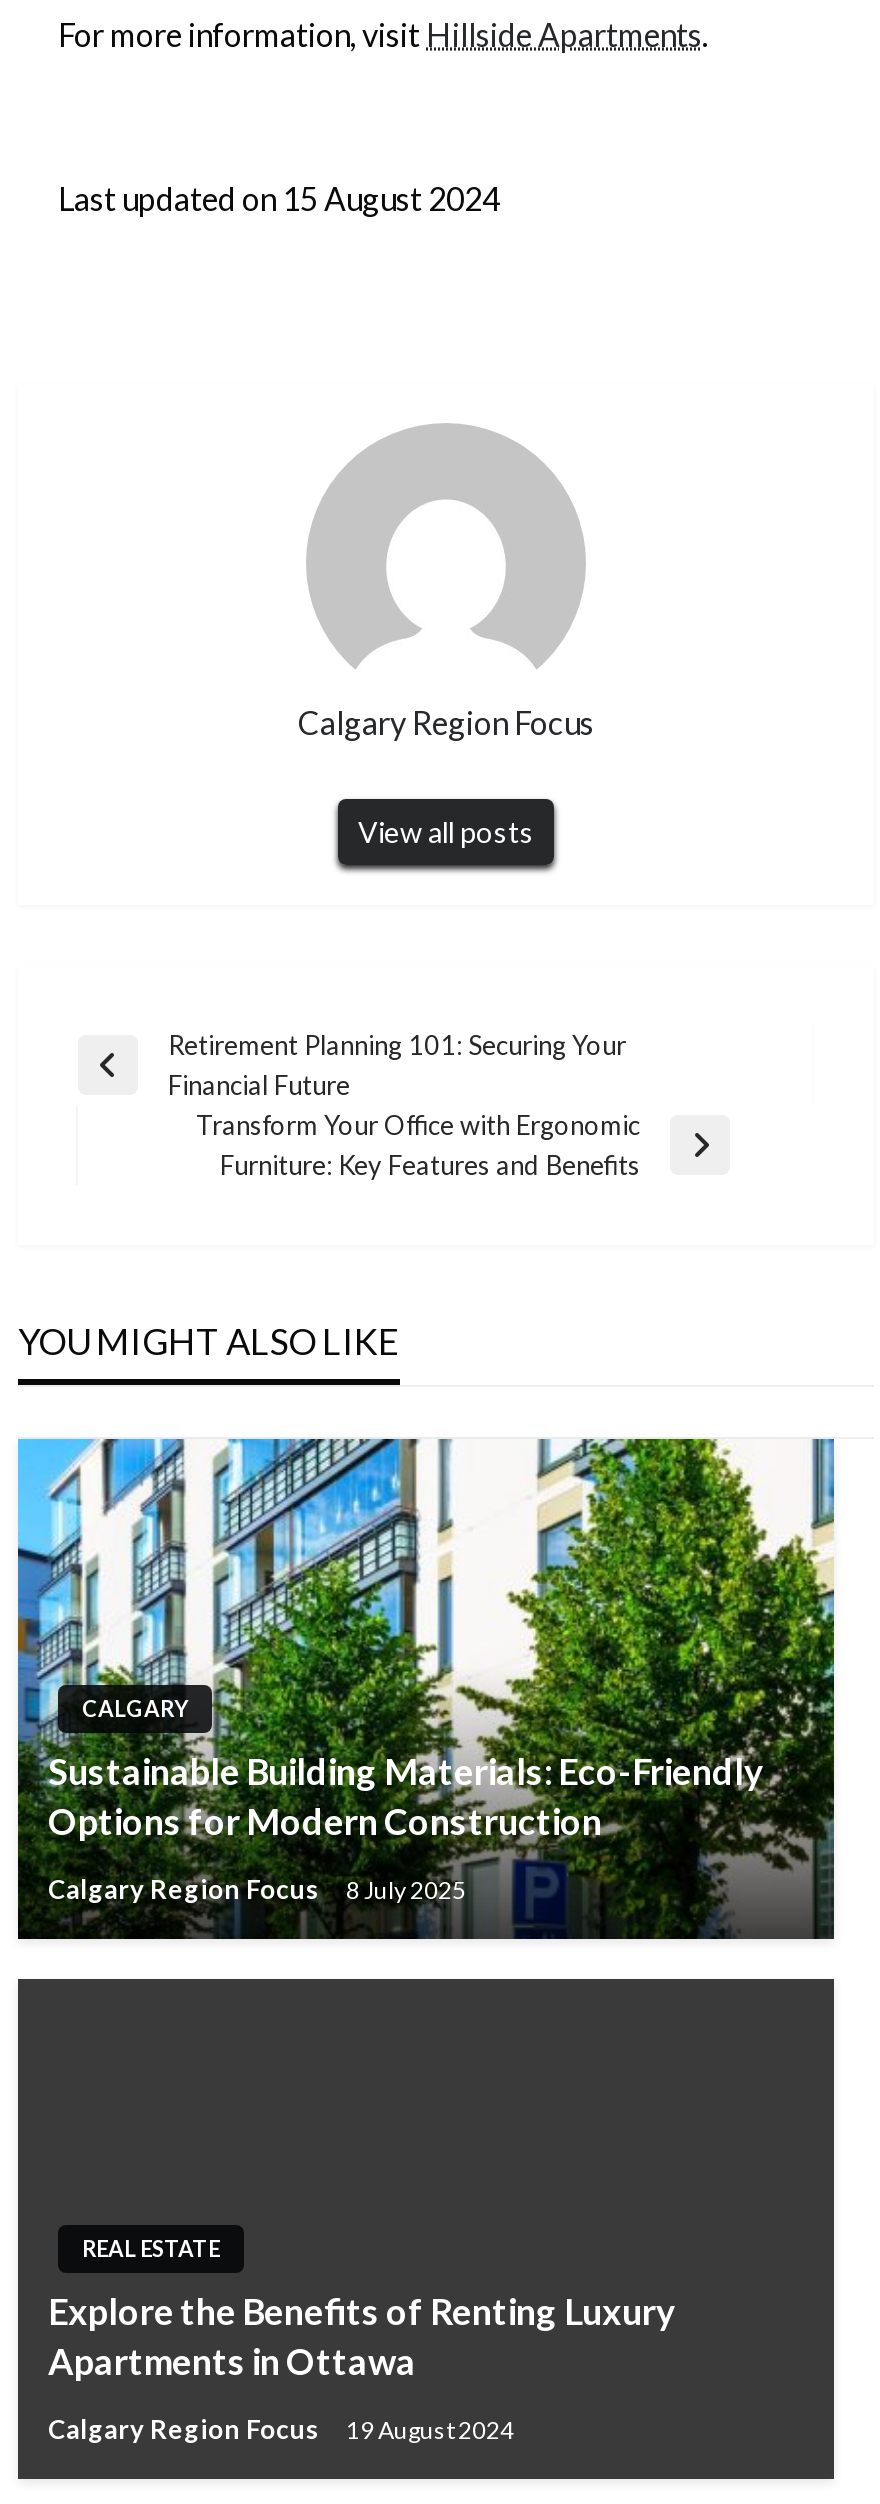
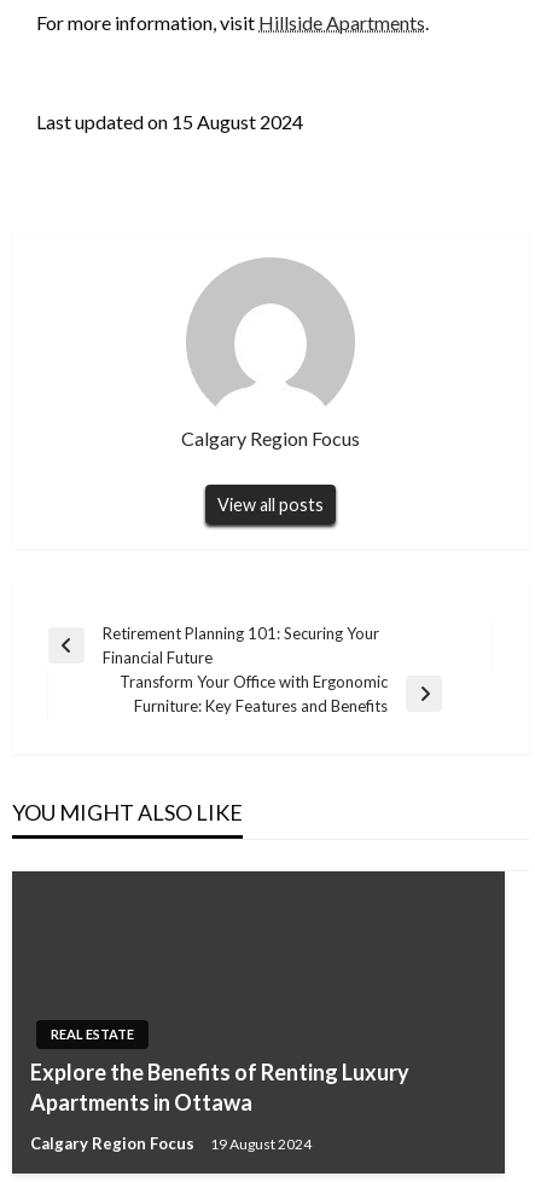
- [image]
- CALGARY
- Sustainable Building Materials: Eco-Friendly
- Options for Modern Construction
- Calgary Region Focus
- 8 July 2025
